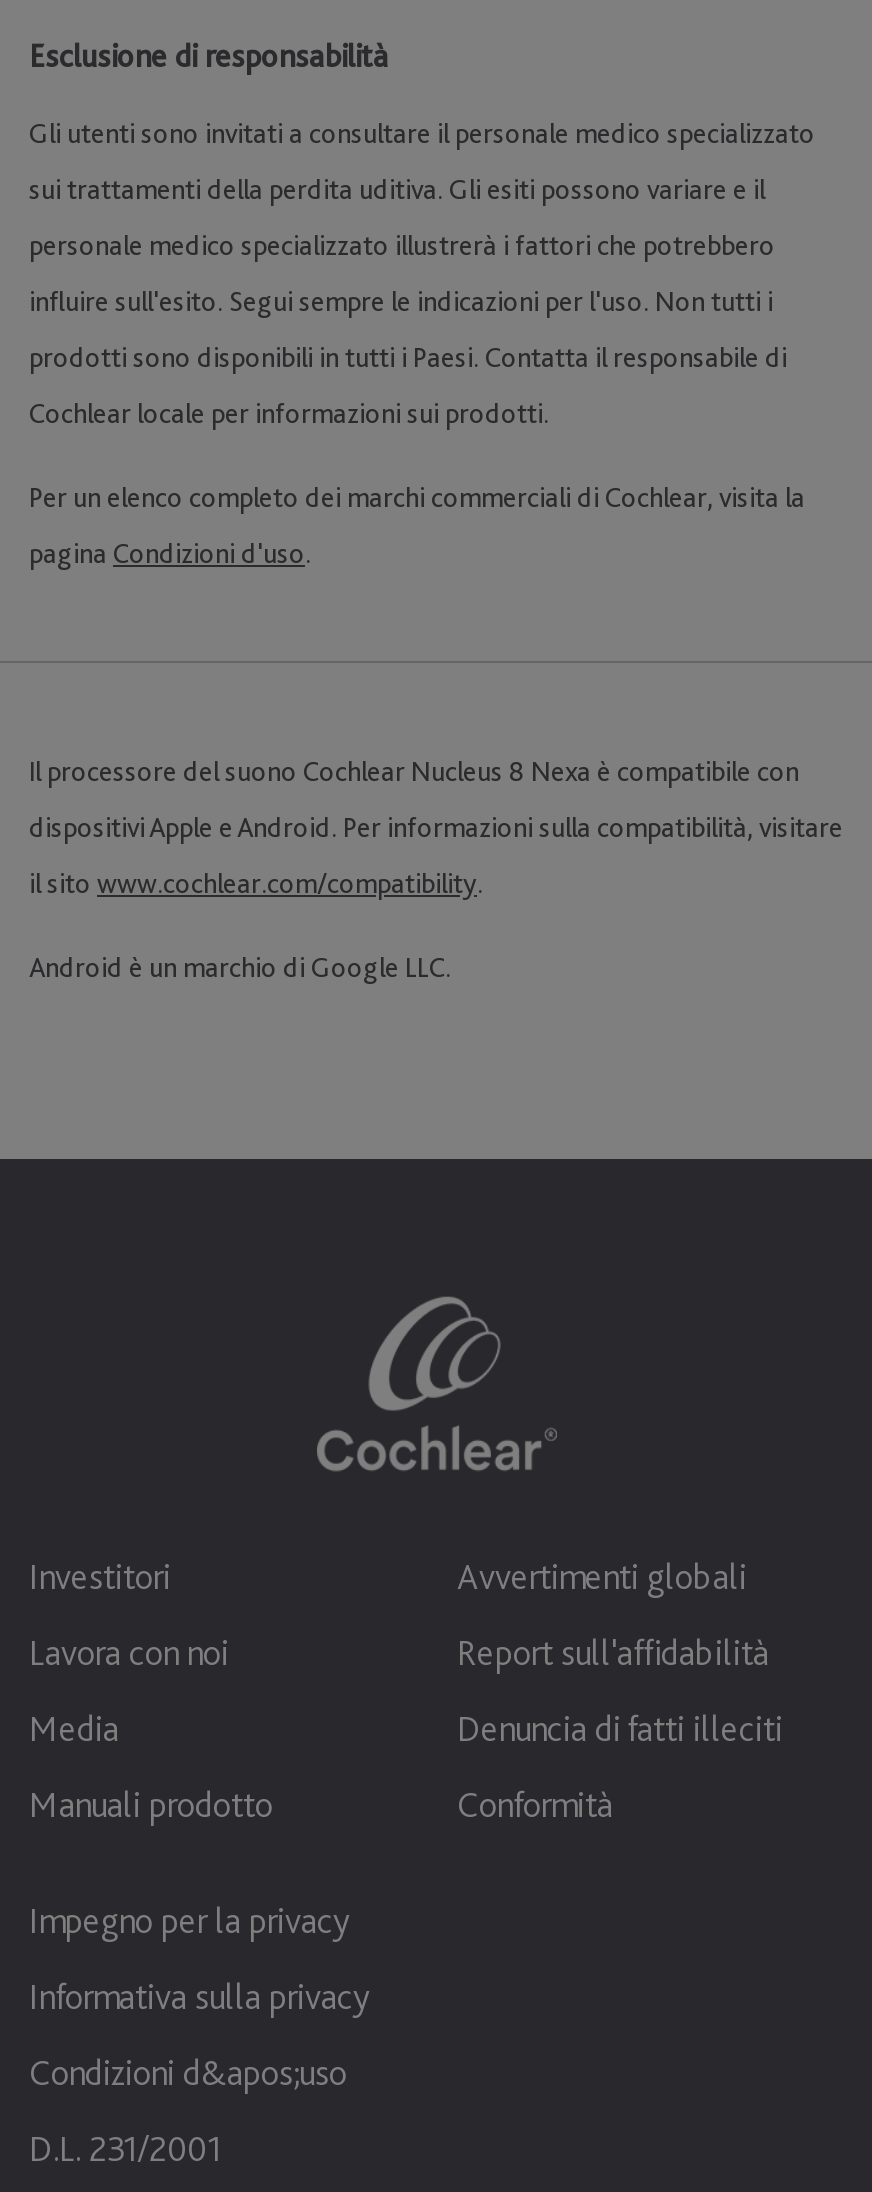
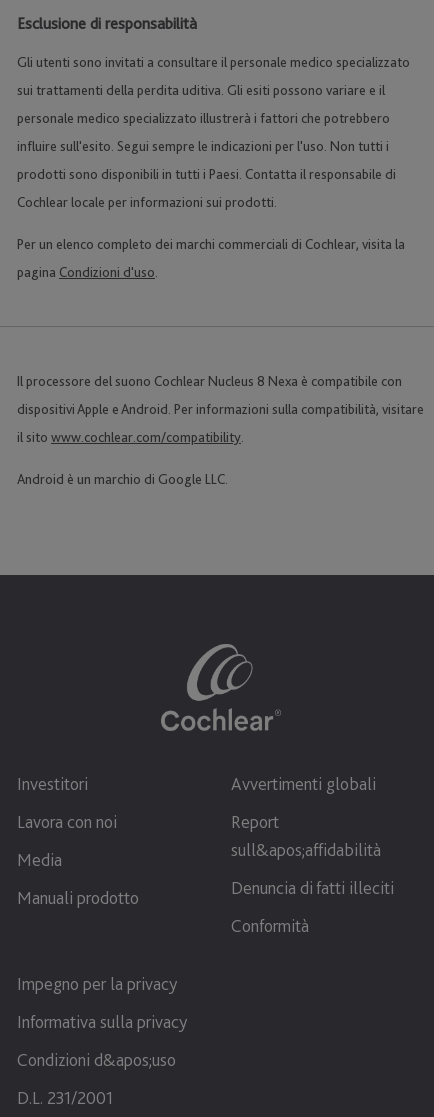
- Report sull'affidabilità
+ Report
+ sull&apos;affidabilità
